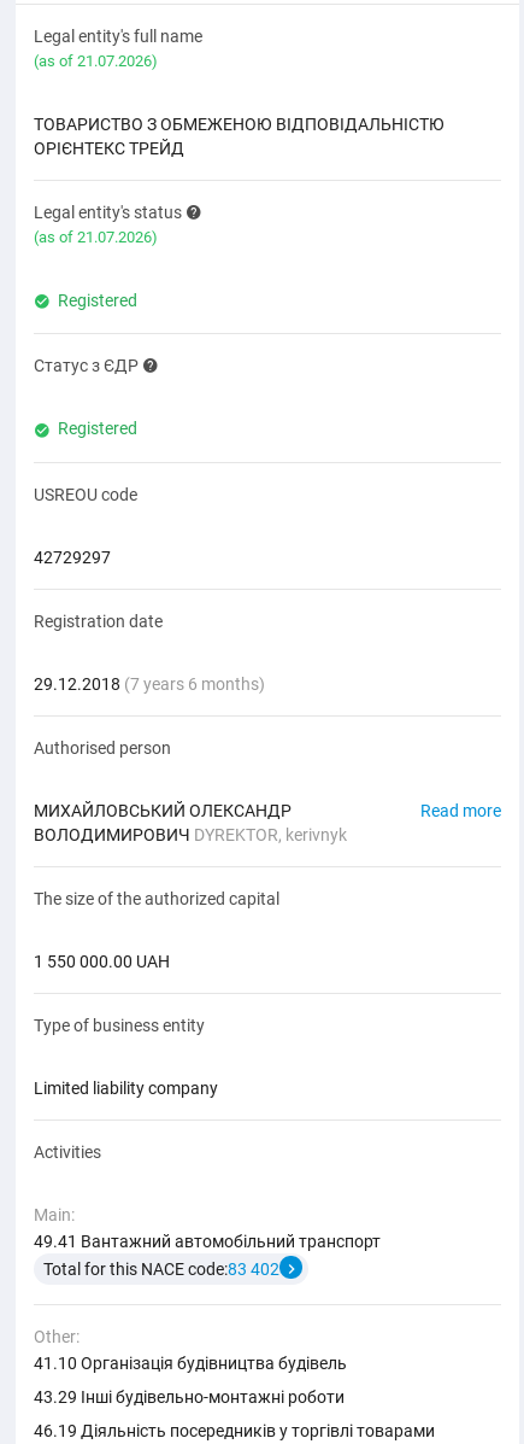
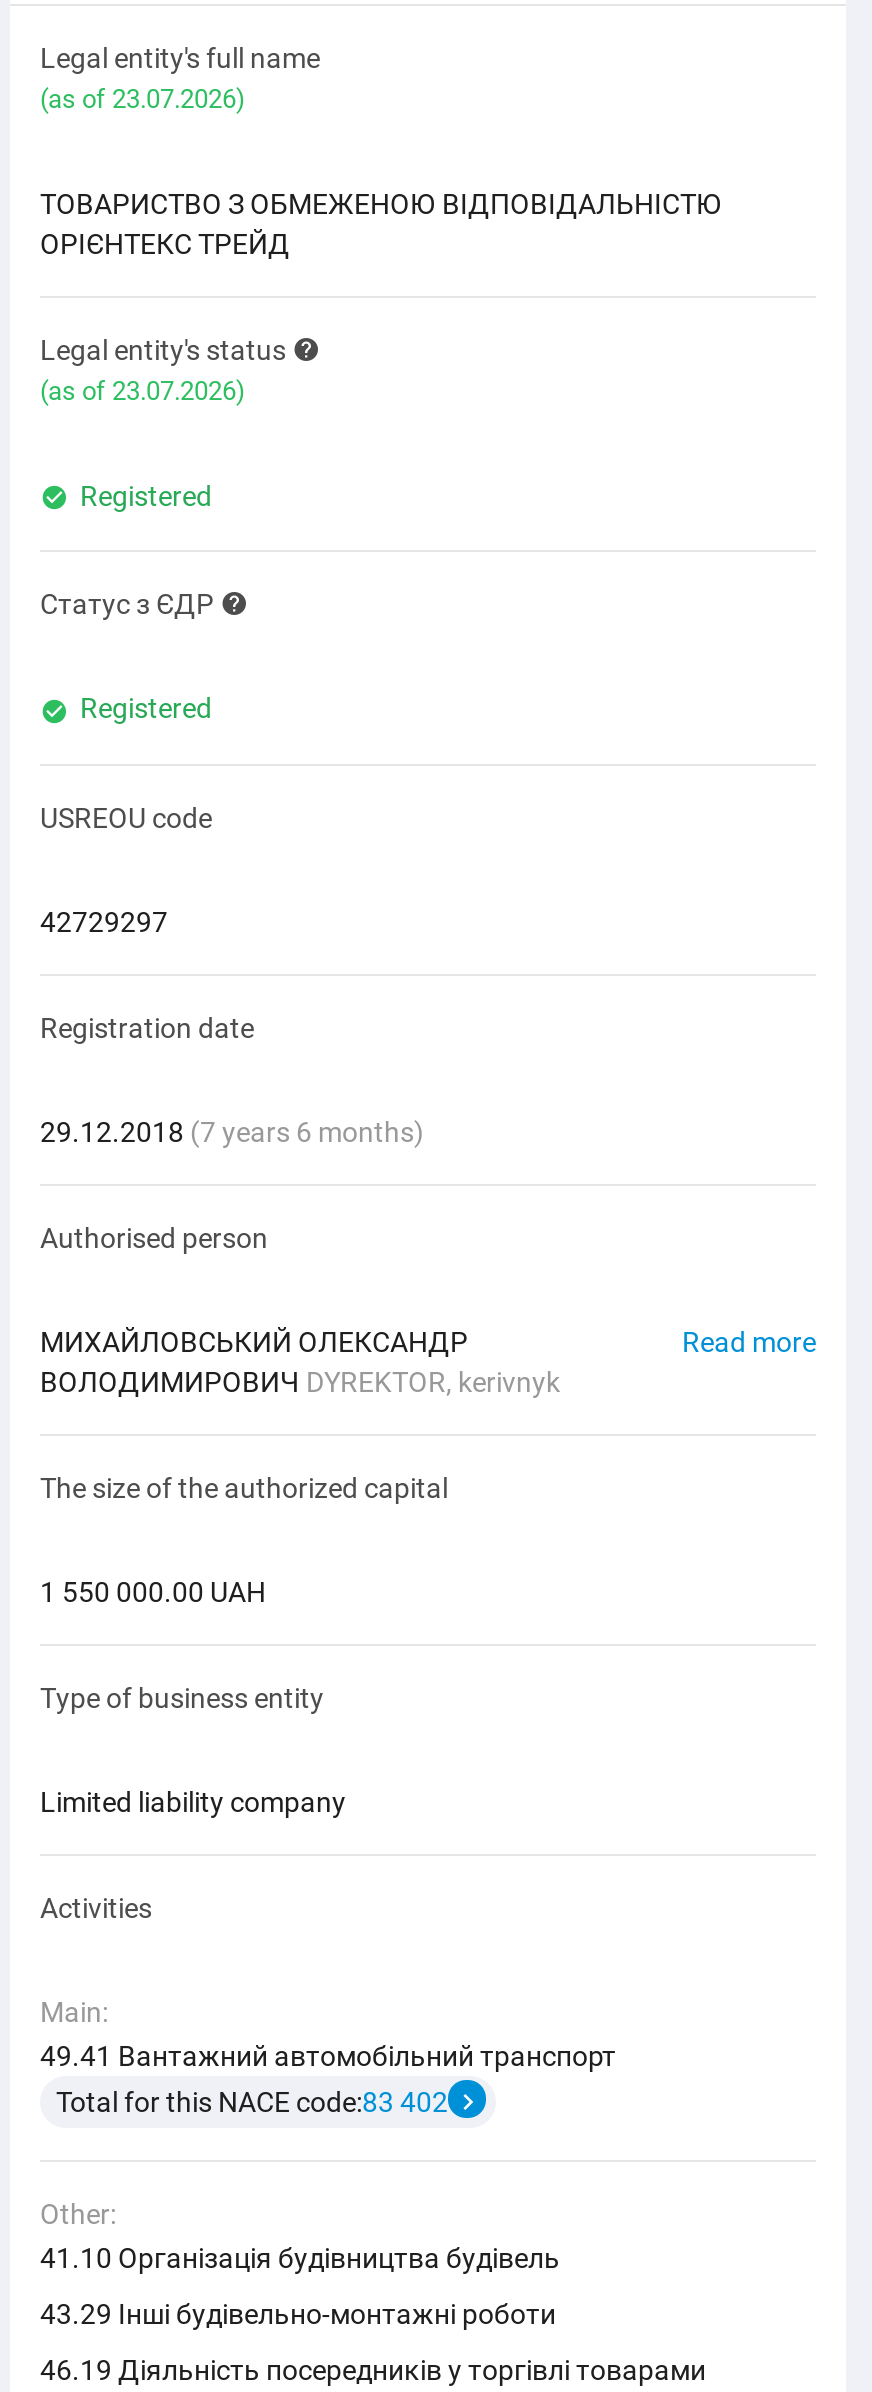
- (as of 21.07.2026)
+ (as of 23.07.2026)

- (as of 21.07.2026)
+ (as of 23.07.2026)
